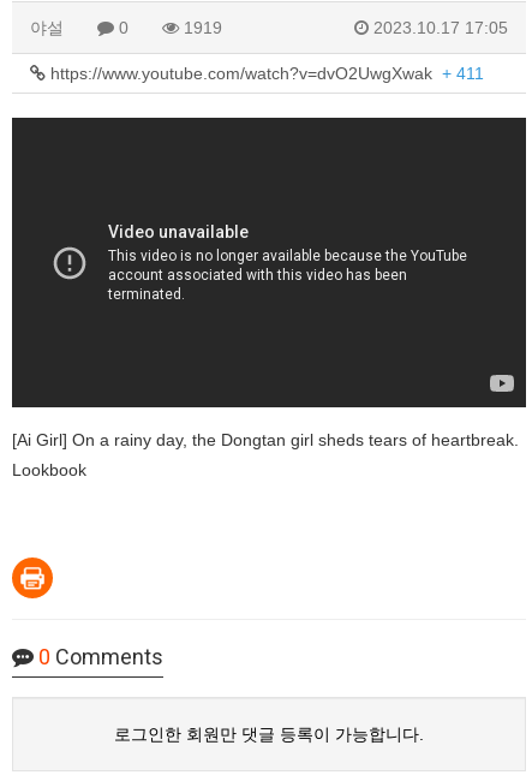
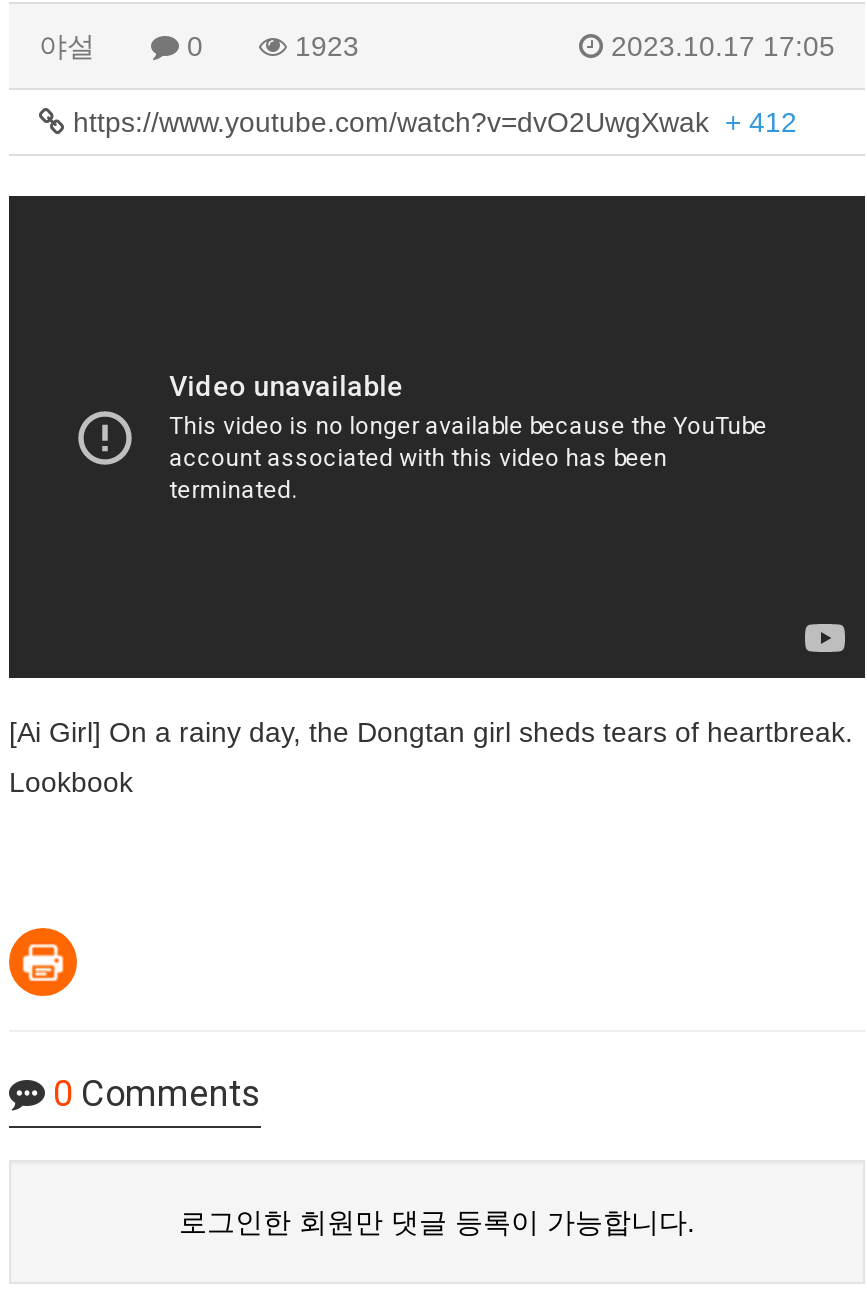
- 1919
+ 1923

- https://www.youtube.com/watch?v=dvO2UwgXwak + 411
+ https://www.youtube.com/watch?v=dvO2UwgXwak + 412
